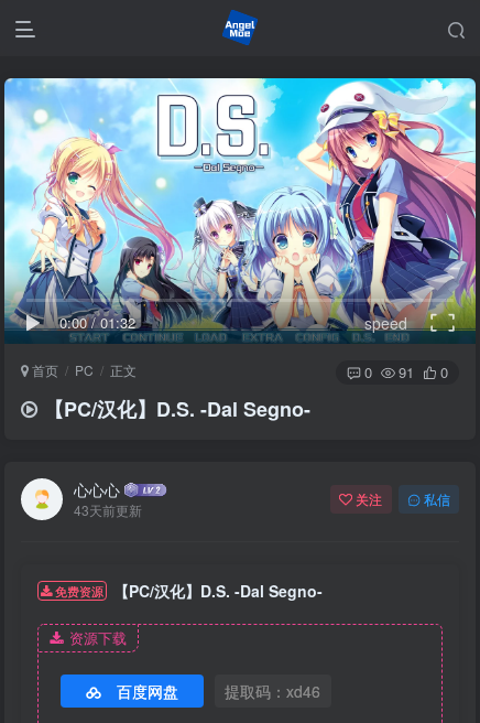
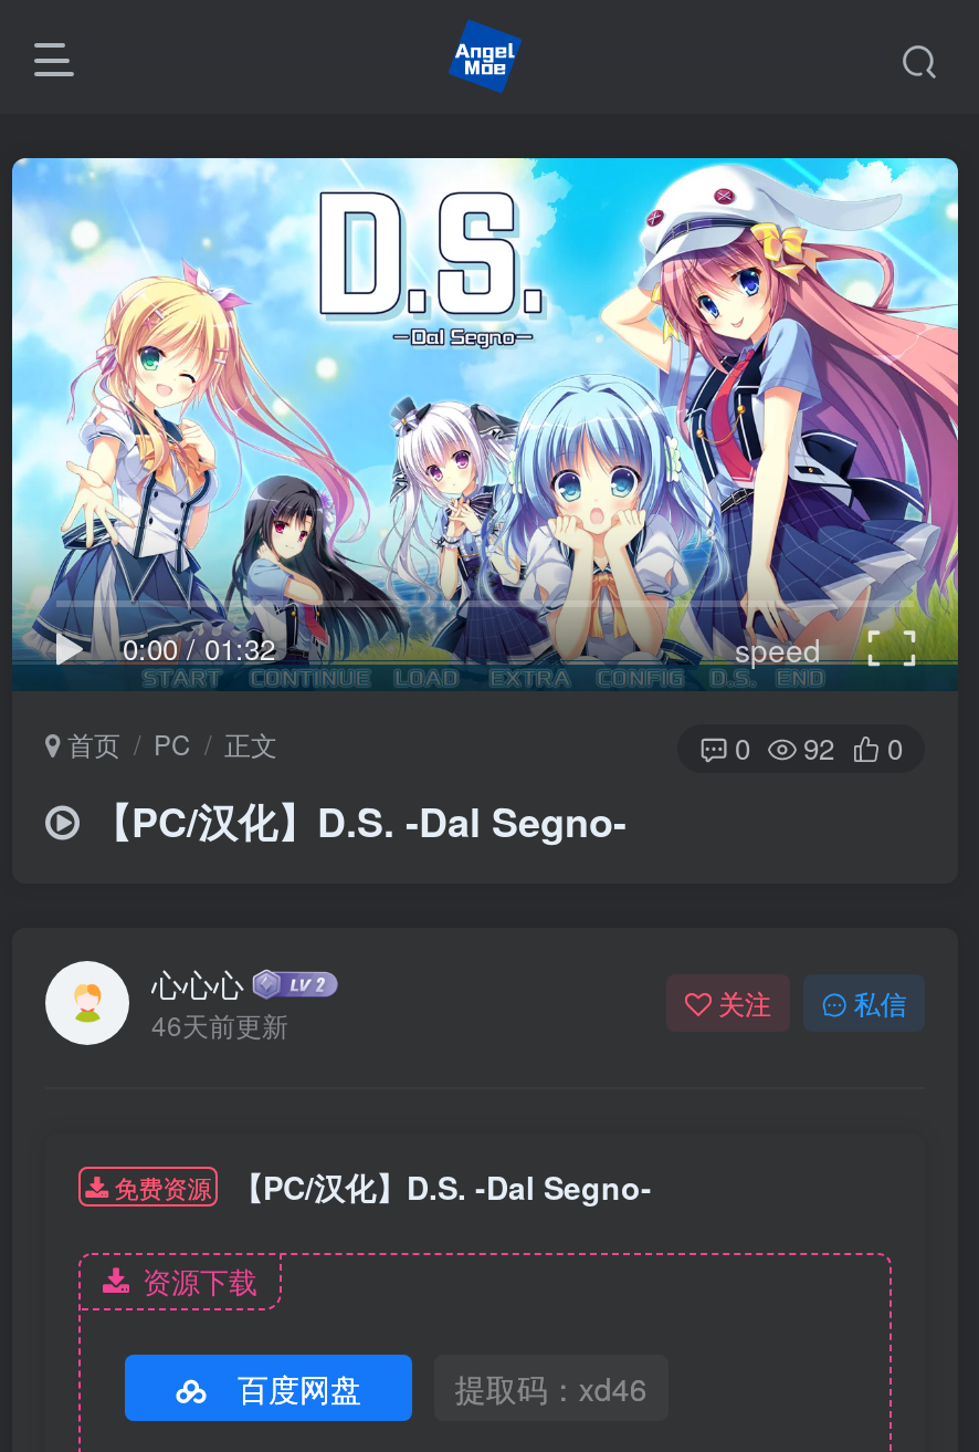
- 0 91 0
+ 0 92 0

- 43天前更新
+ 46天前更新
